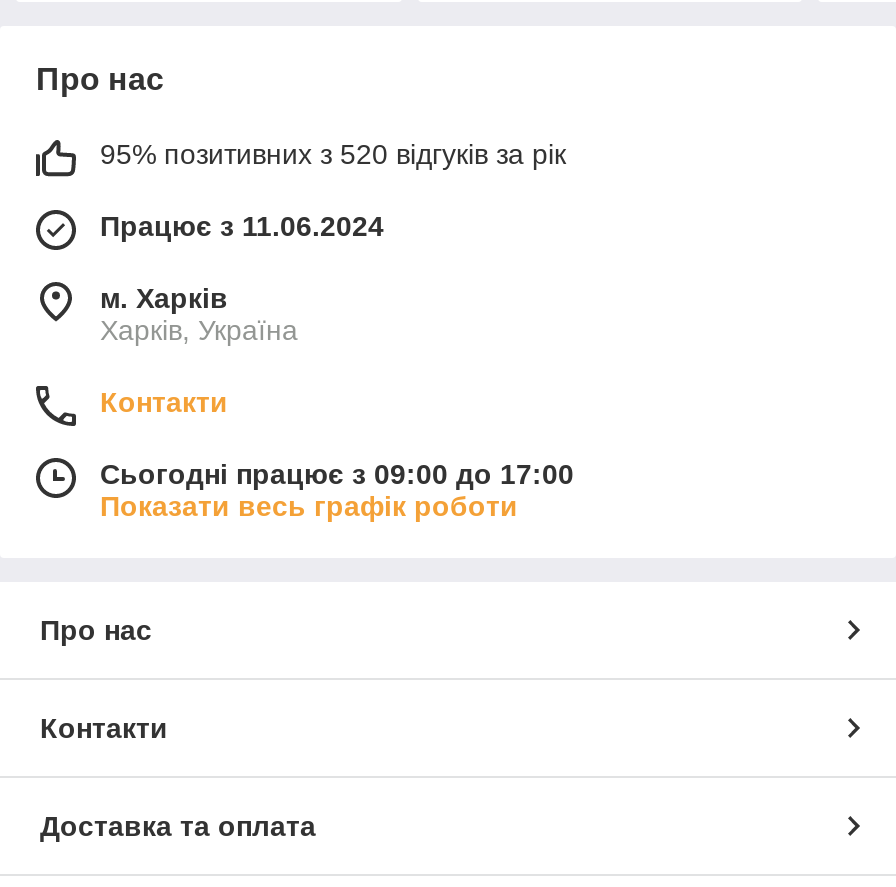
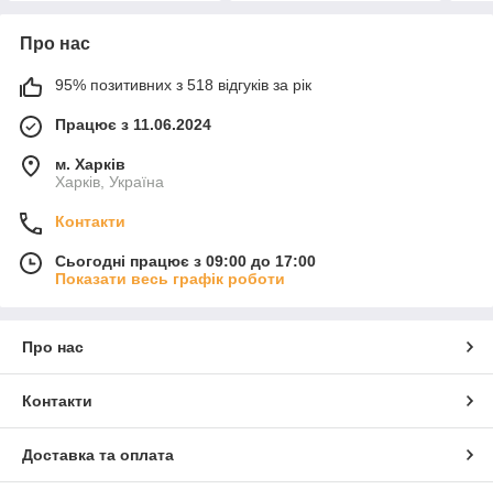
- 95% позитивних з 520 відгуків за рік
+ 95% позитивних з 518 відгуків за рік
